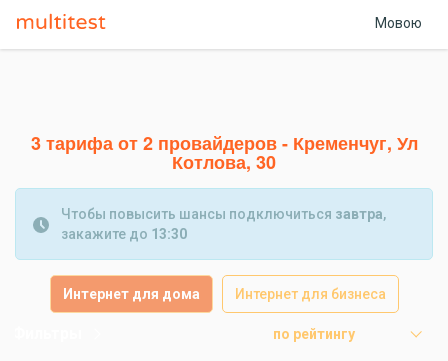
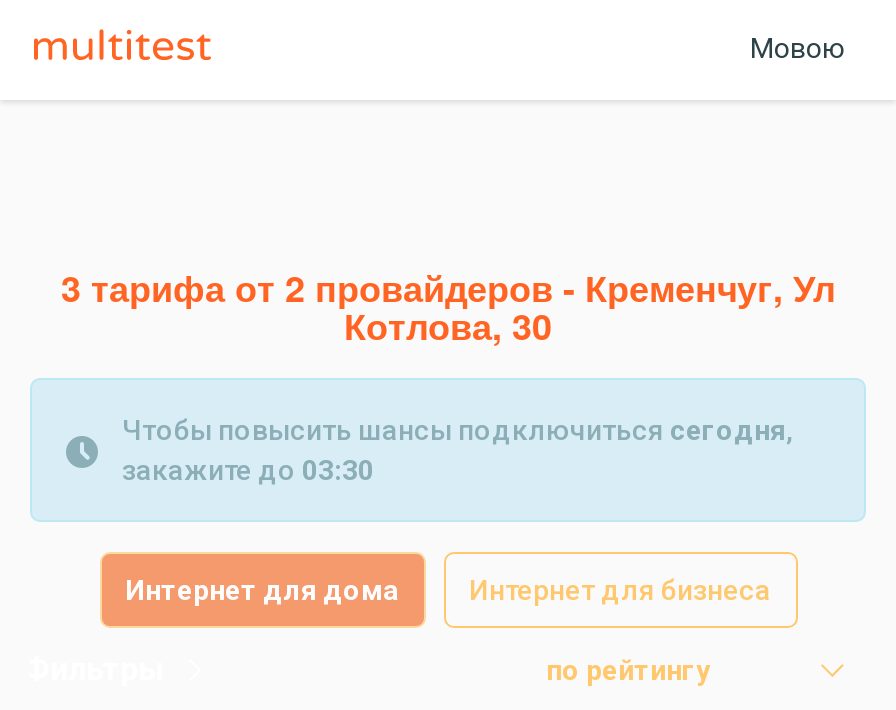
- Чтобы повысить шансы подключиться завтра,
+ Чтобы повысить шансы подключиться сегодня,

- закажите до 13:30
+ закажите до 03:30
